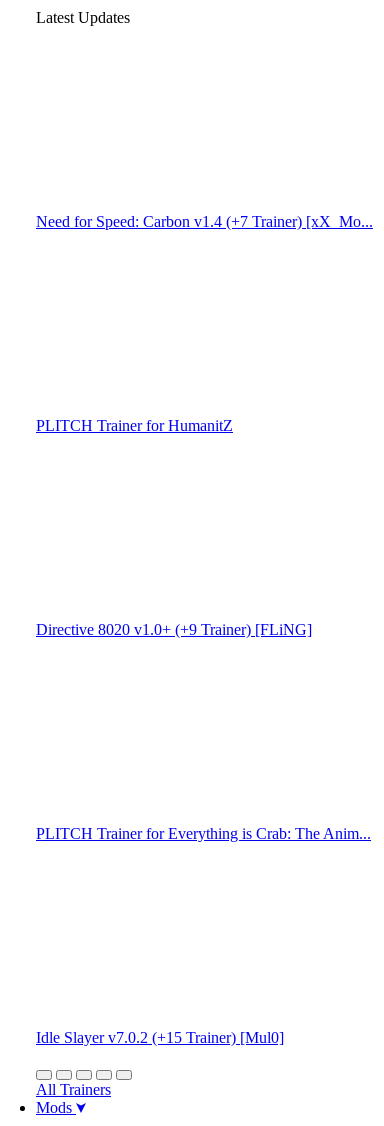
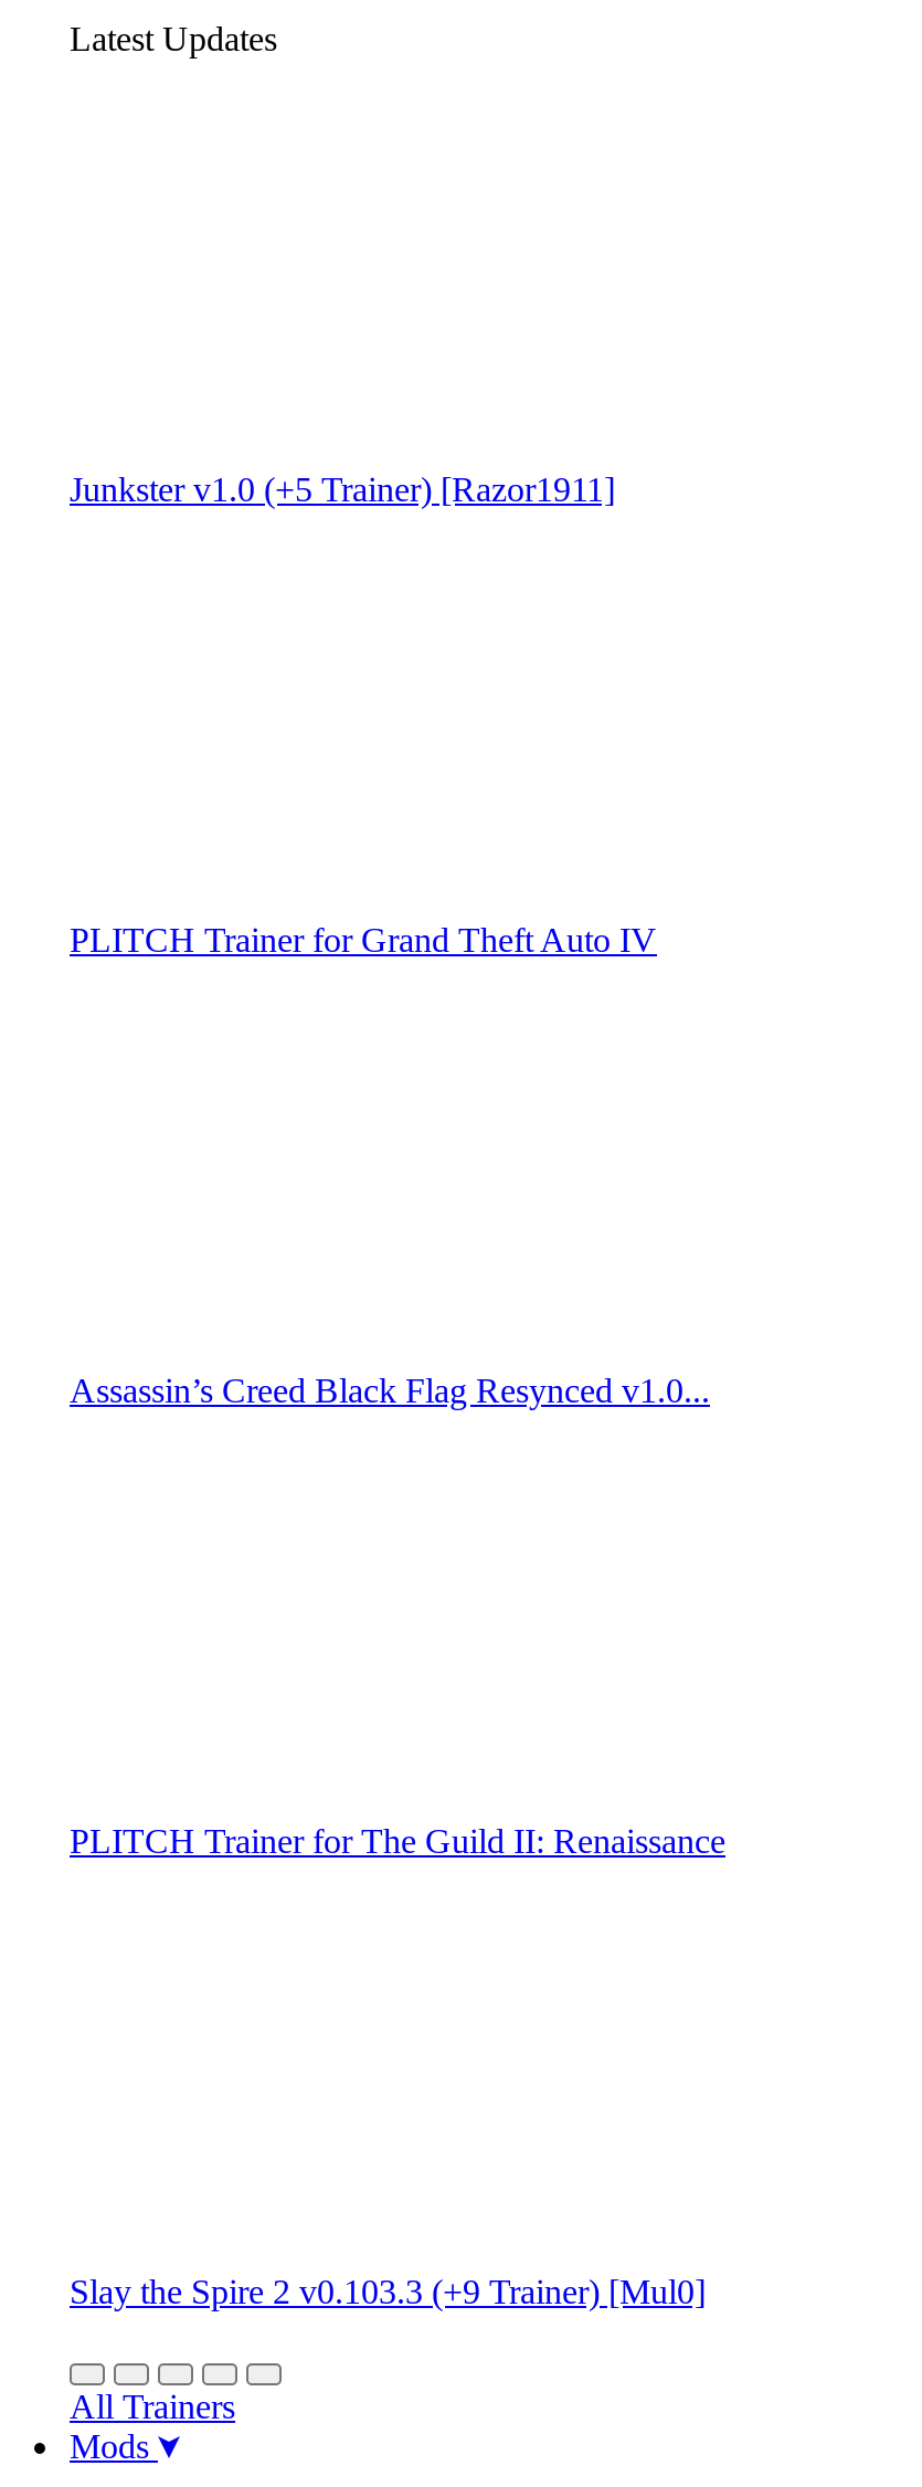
- Need for Speed: Carbon v1.4 (+7 Trainer) [xX_Mo...
+ Junkster v1.0 (+5 Trainer) [Razor1911]

- PLITCH Trainer for HumanitZ
+ PLITCH Trainer for Grand Theft Auto IV

- Directive 8020 v1.0+ (+9 Trainer) [FLiNG]
+ Assassin’s Creed Black Flag Resynced v1.0...

- PLITCH Trainer for Everything is Crab: The Anim...
+ PLITCH Trainer for The Guild II: Renaissance

- Idle Slayer v7.0.2 (+15 Trainer) [Mul0]
+ Slay the Spire 2 v0.103.3 (+9 Trainer) [Mul0]
